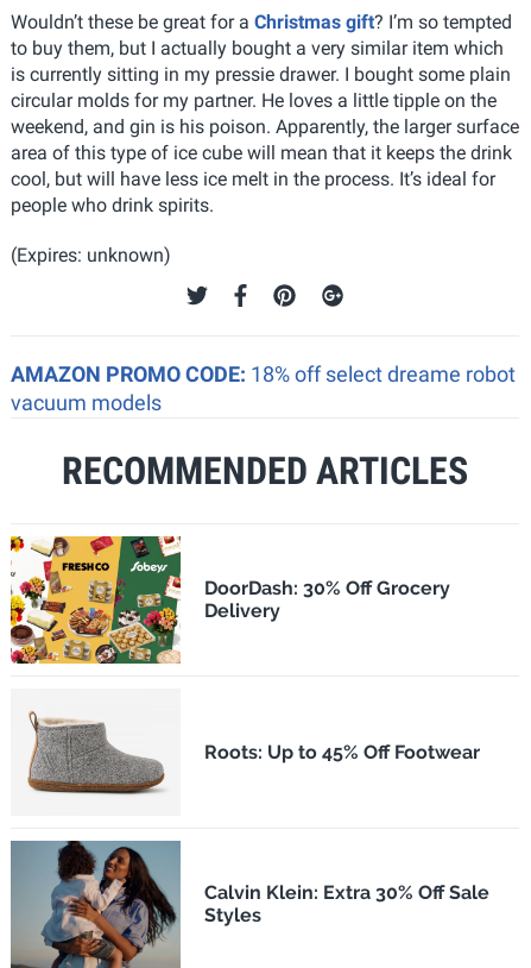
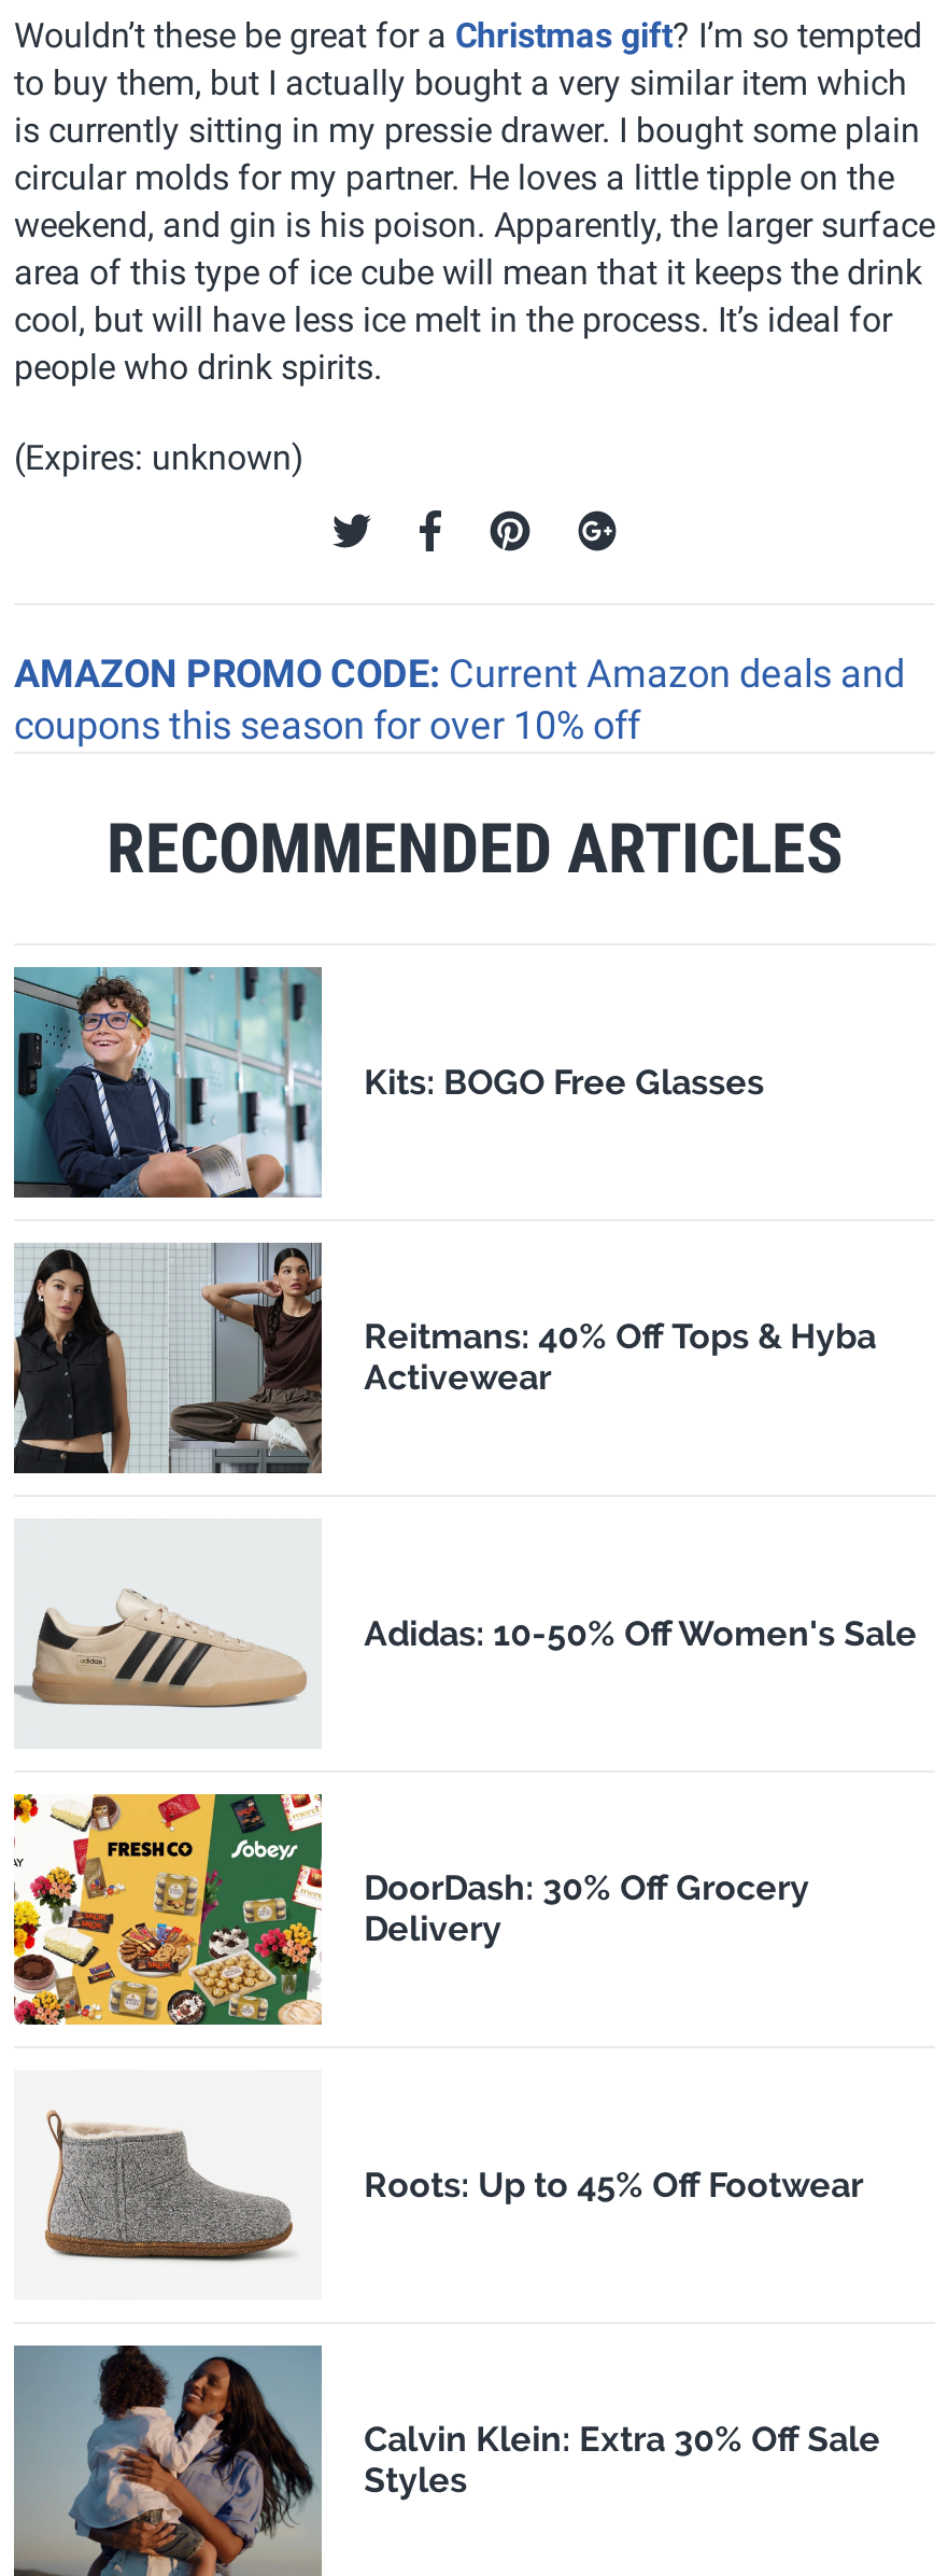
- AMAZON PROMO CODE: 18% off select dreame robot
- vacuum models
+ AMAZON PROMO CODE: Current Amazon deals and
+ coupons this season for over 10% off

+ [image]
+ Kits: BOGO Free Glasses

+ [image]
+ Reitmans: 40% Off Tops & Hyba
+ Activewear

+ [image]
+ Adidas: 10-50% Off Women's Sale
